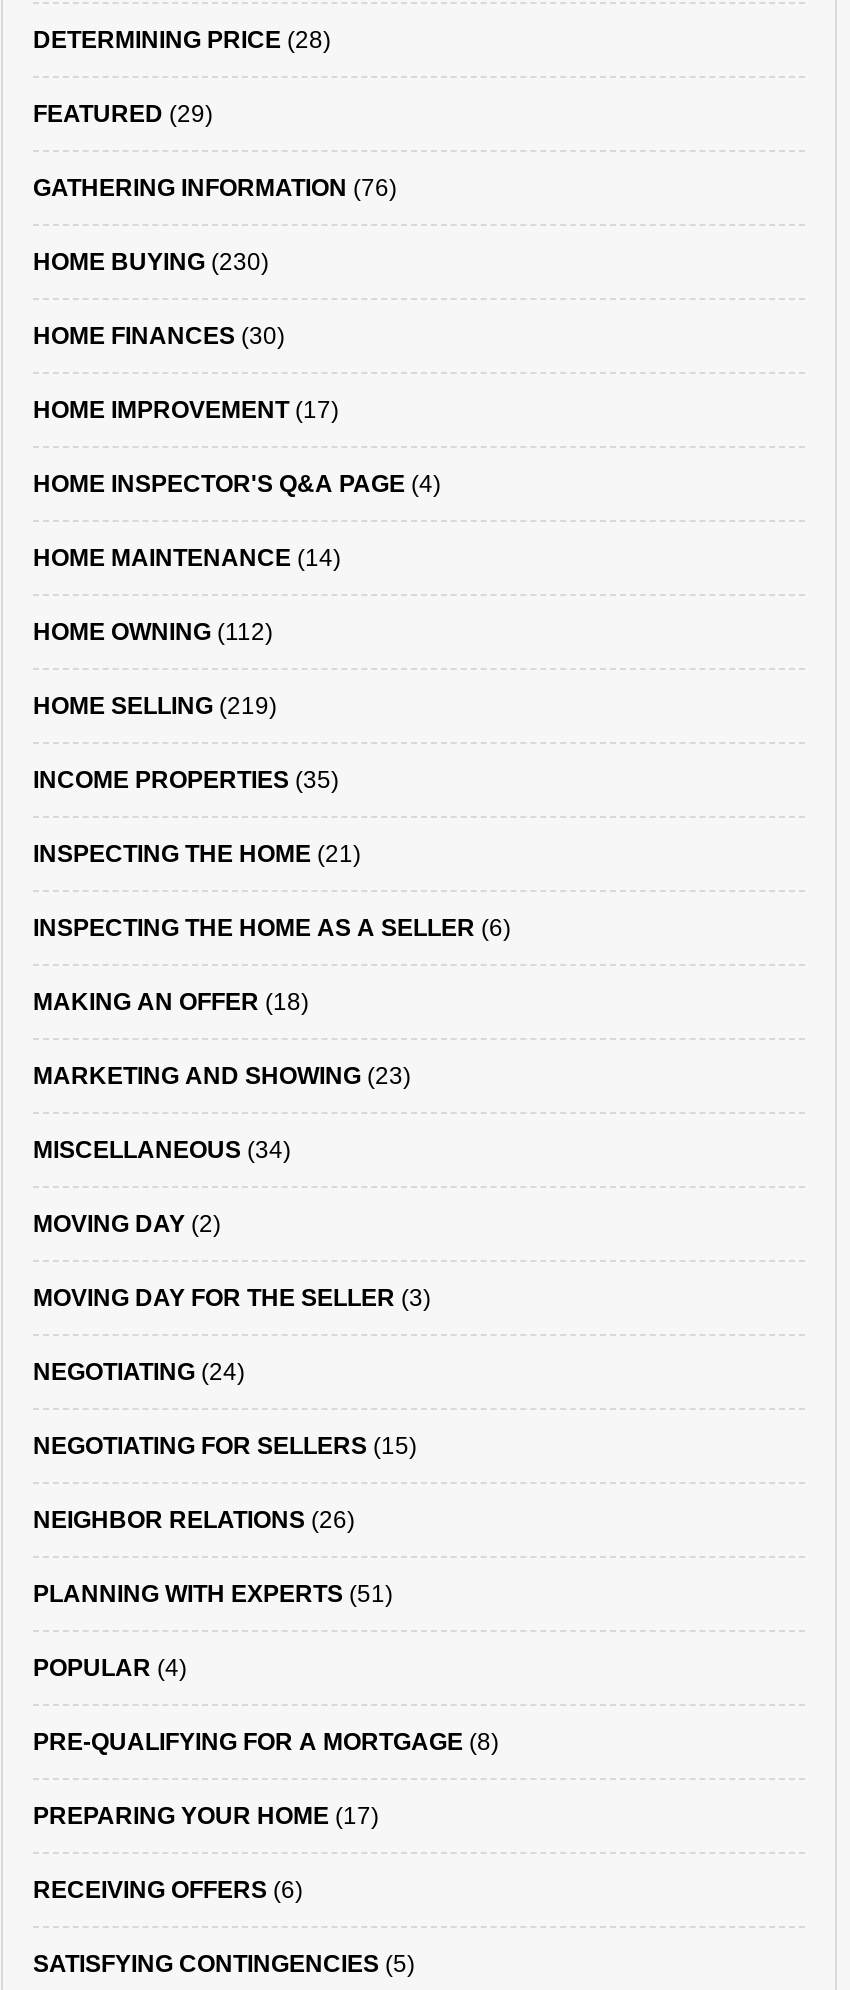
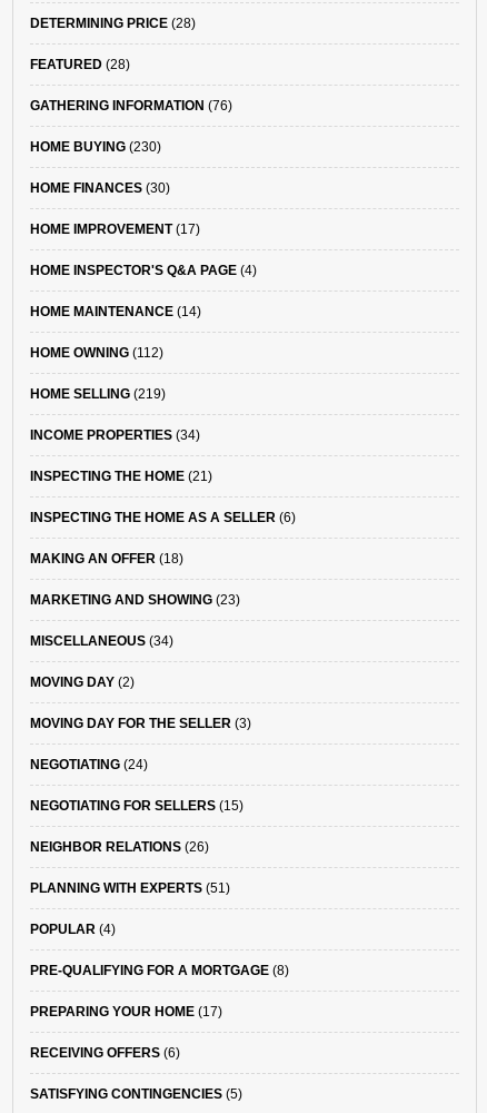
- FEATURED (29)
+ FEATURED (28)

- INCOME PROPERTIES (35)
+ INCOME PROPERTIES (34)
